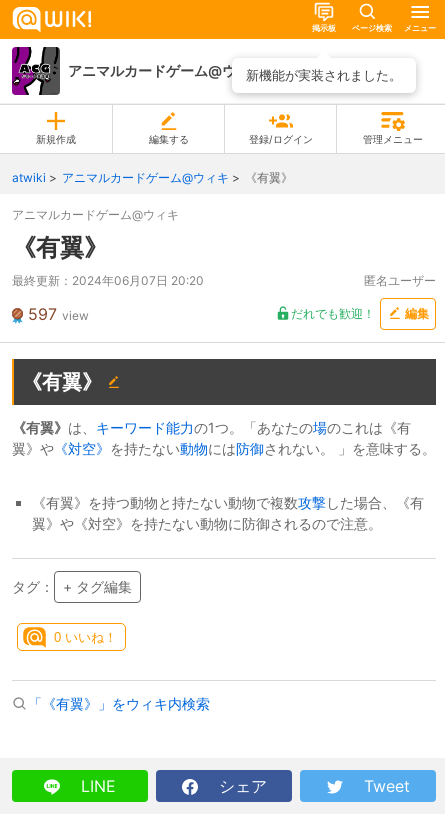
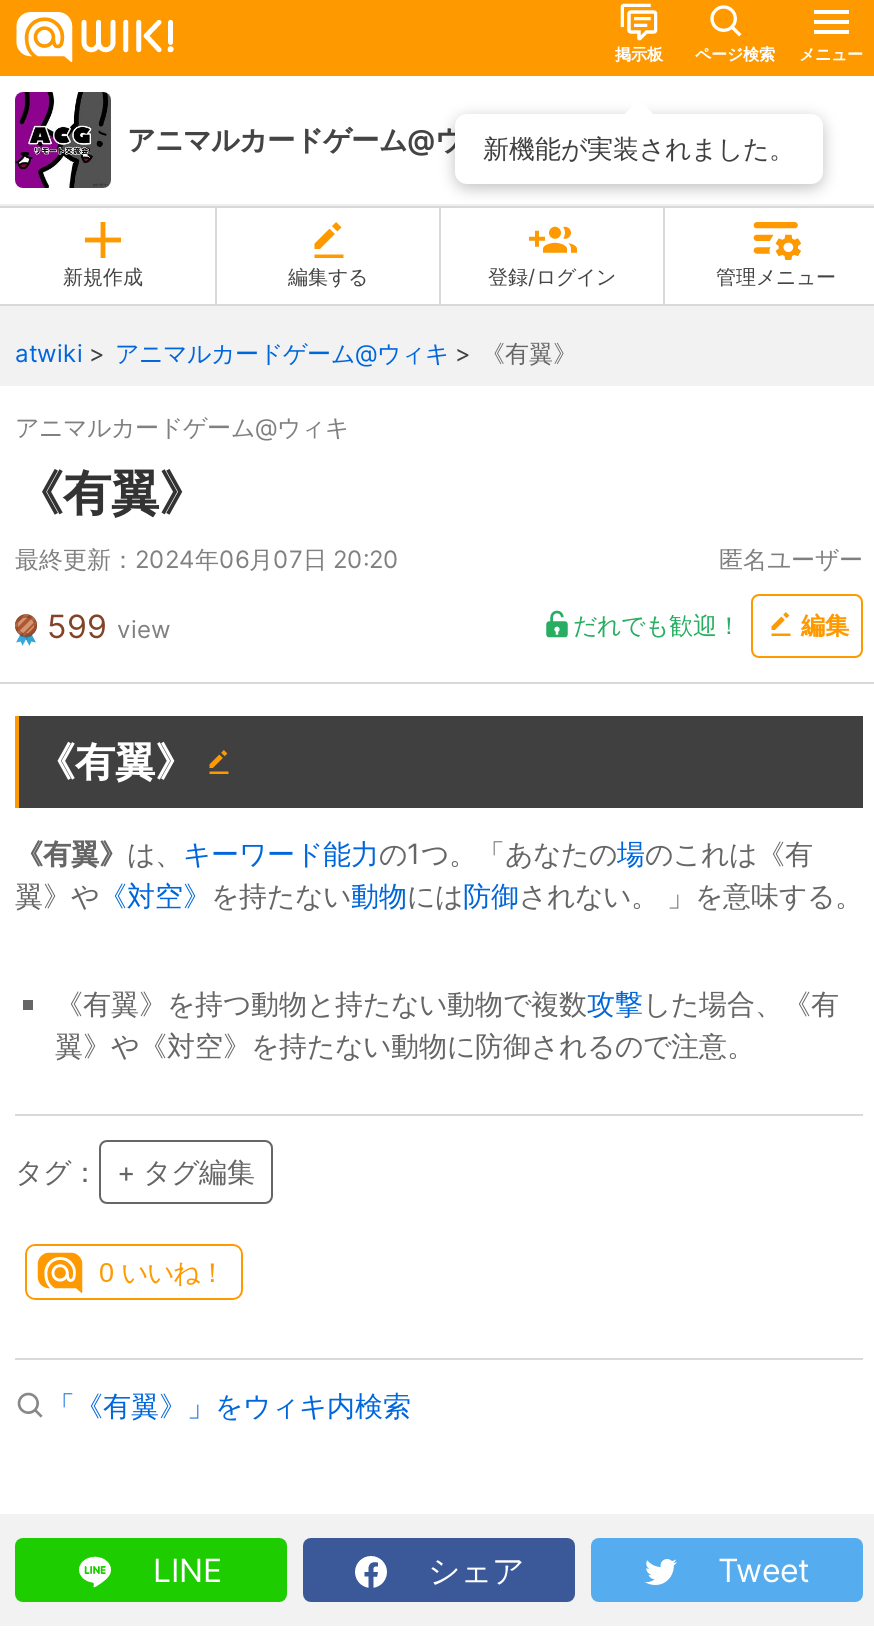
- 597 view
+ 599 view
